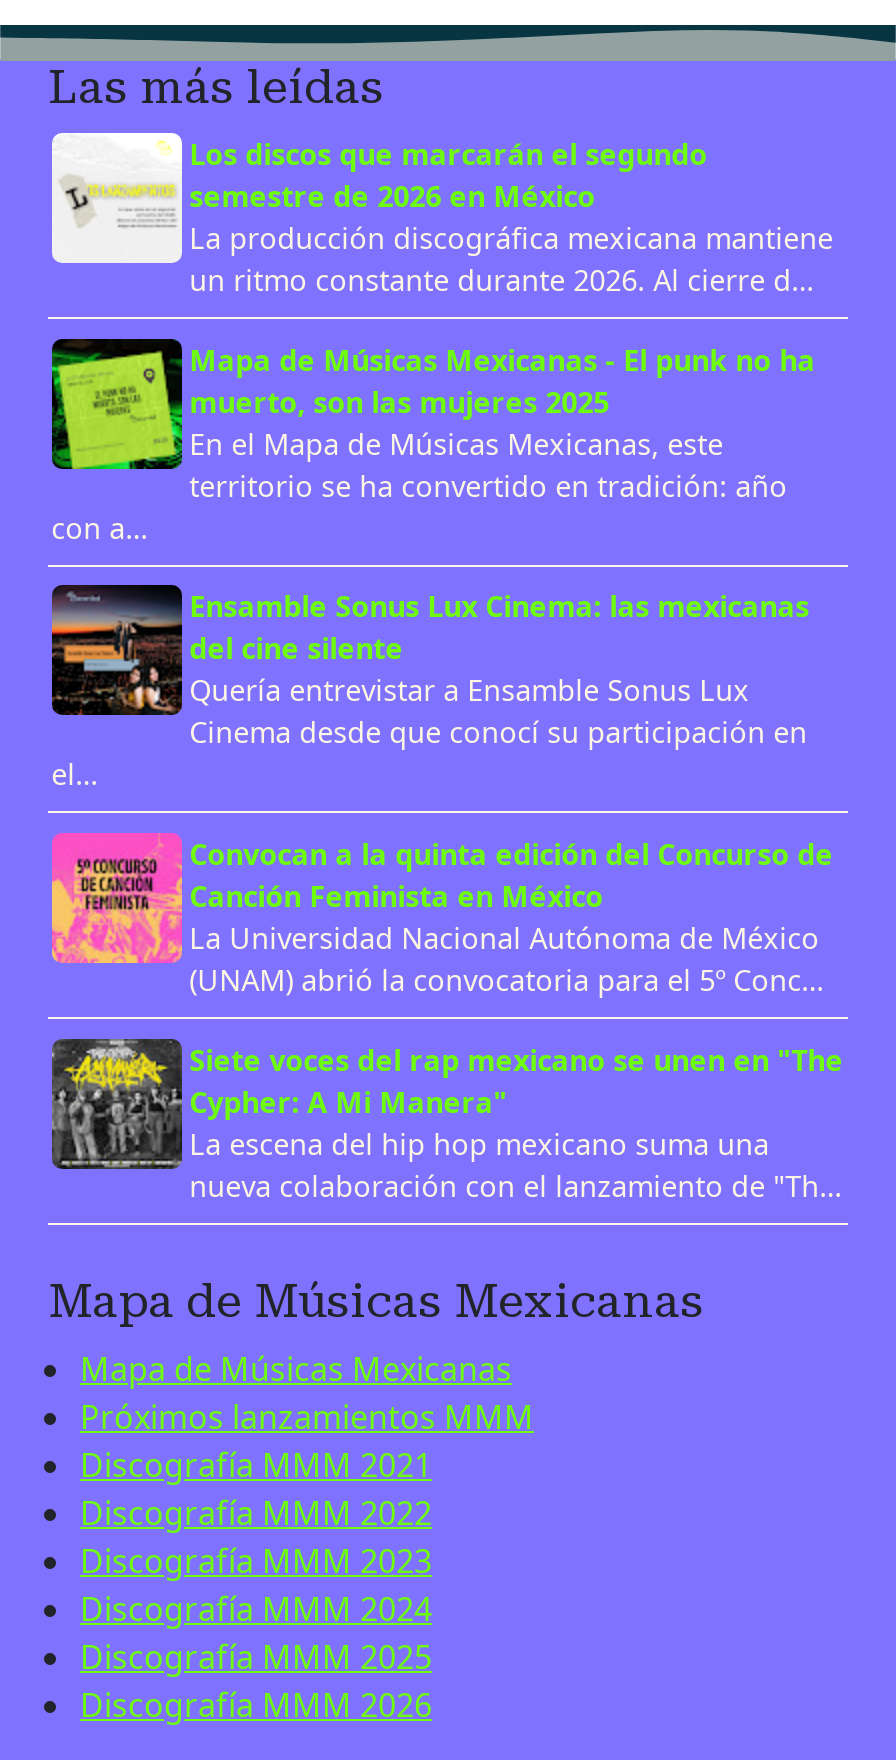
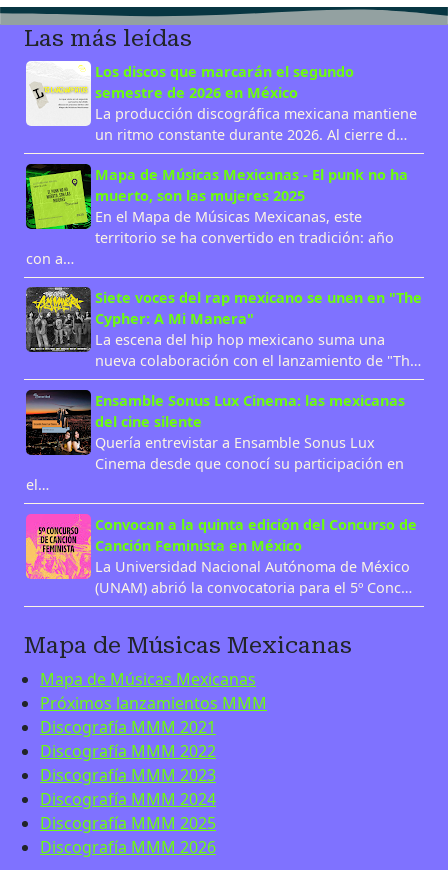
moved down: [image] | Ensamble Sonus Lux Cinema: las mexicanas | del cine silente | ... | La Universidad Nacional Autónoma de México | (UNAM) abrió la convocatoria para el 5º Conc…

moved up: [image] | Siete voces del rap mexicano se unen en "The | Cypher: A Mi Manera" | La escena del hip hop mexicano suma una | nueva colaboración con el lanzamiento de "Th…
